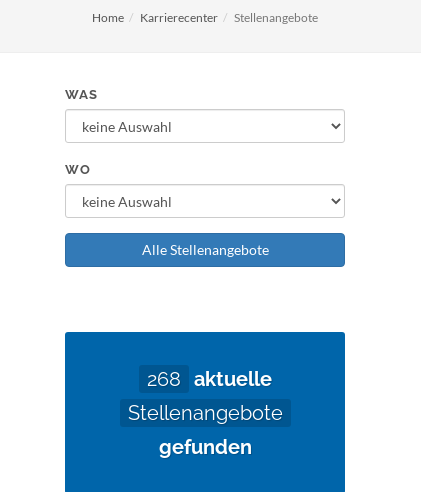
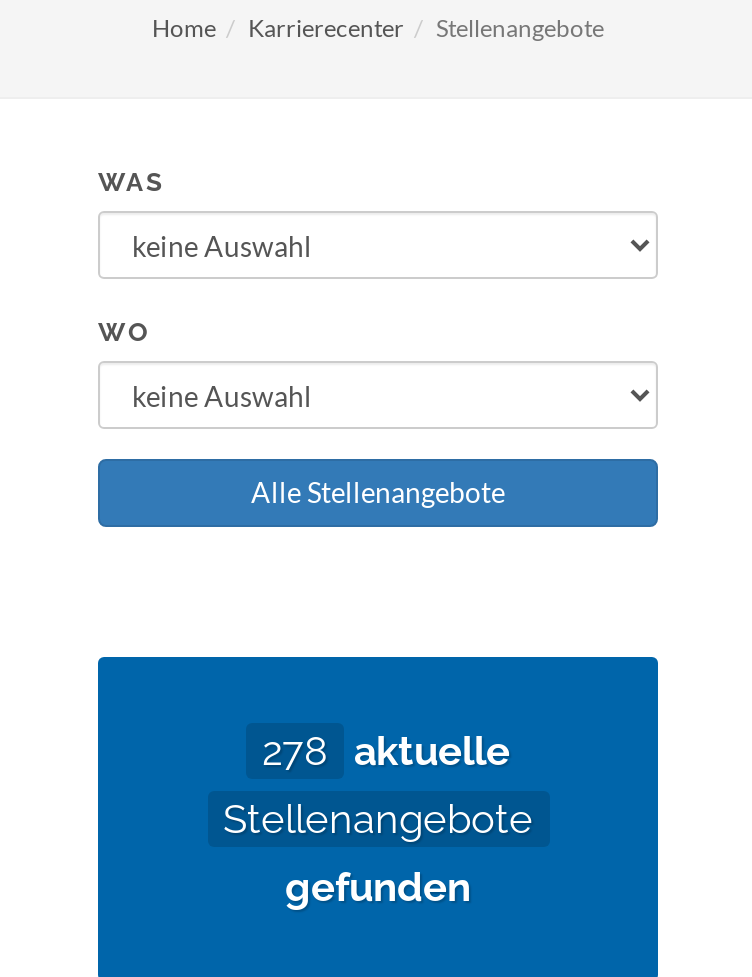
- 268 aktuelle
+ 278 aktuelle
